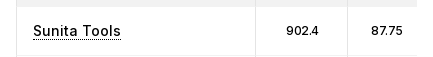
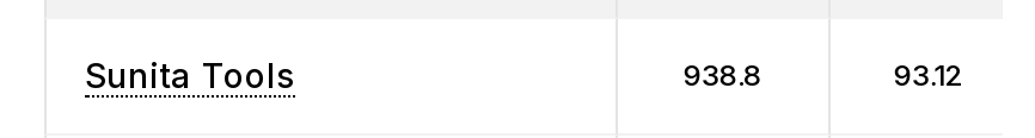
- 902.4
+ 938.8

- 87.75
+ 93.12
